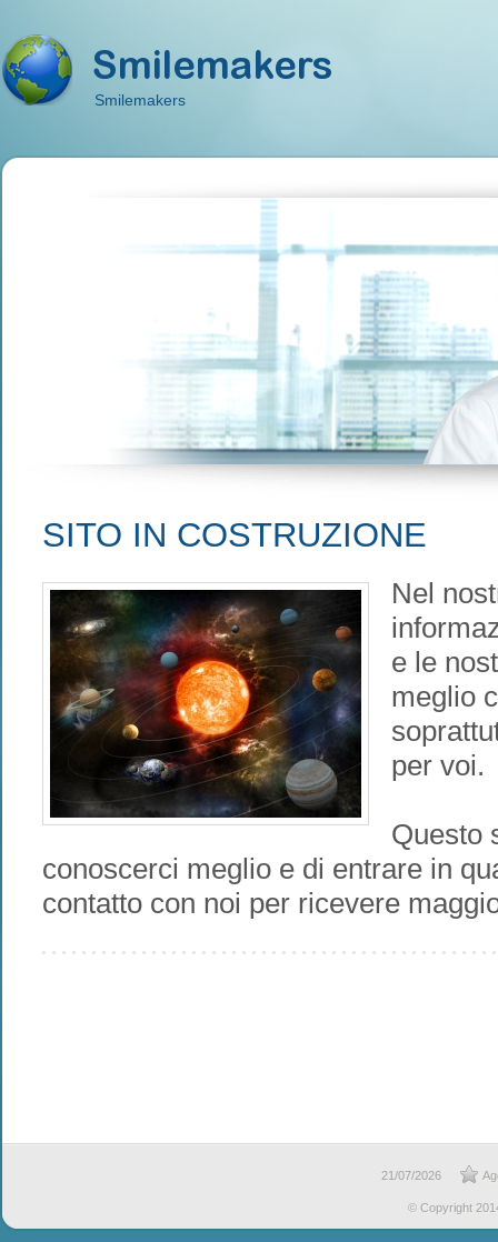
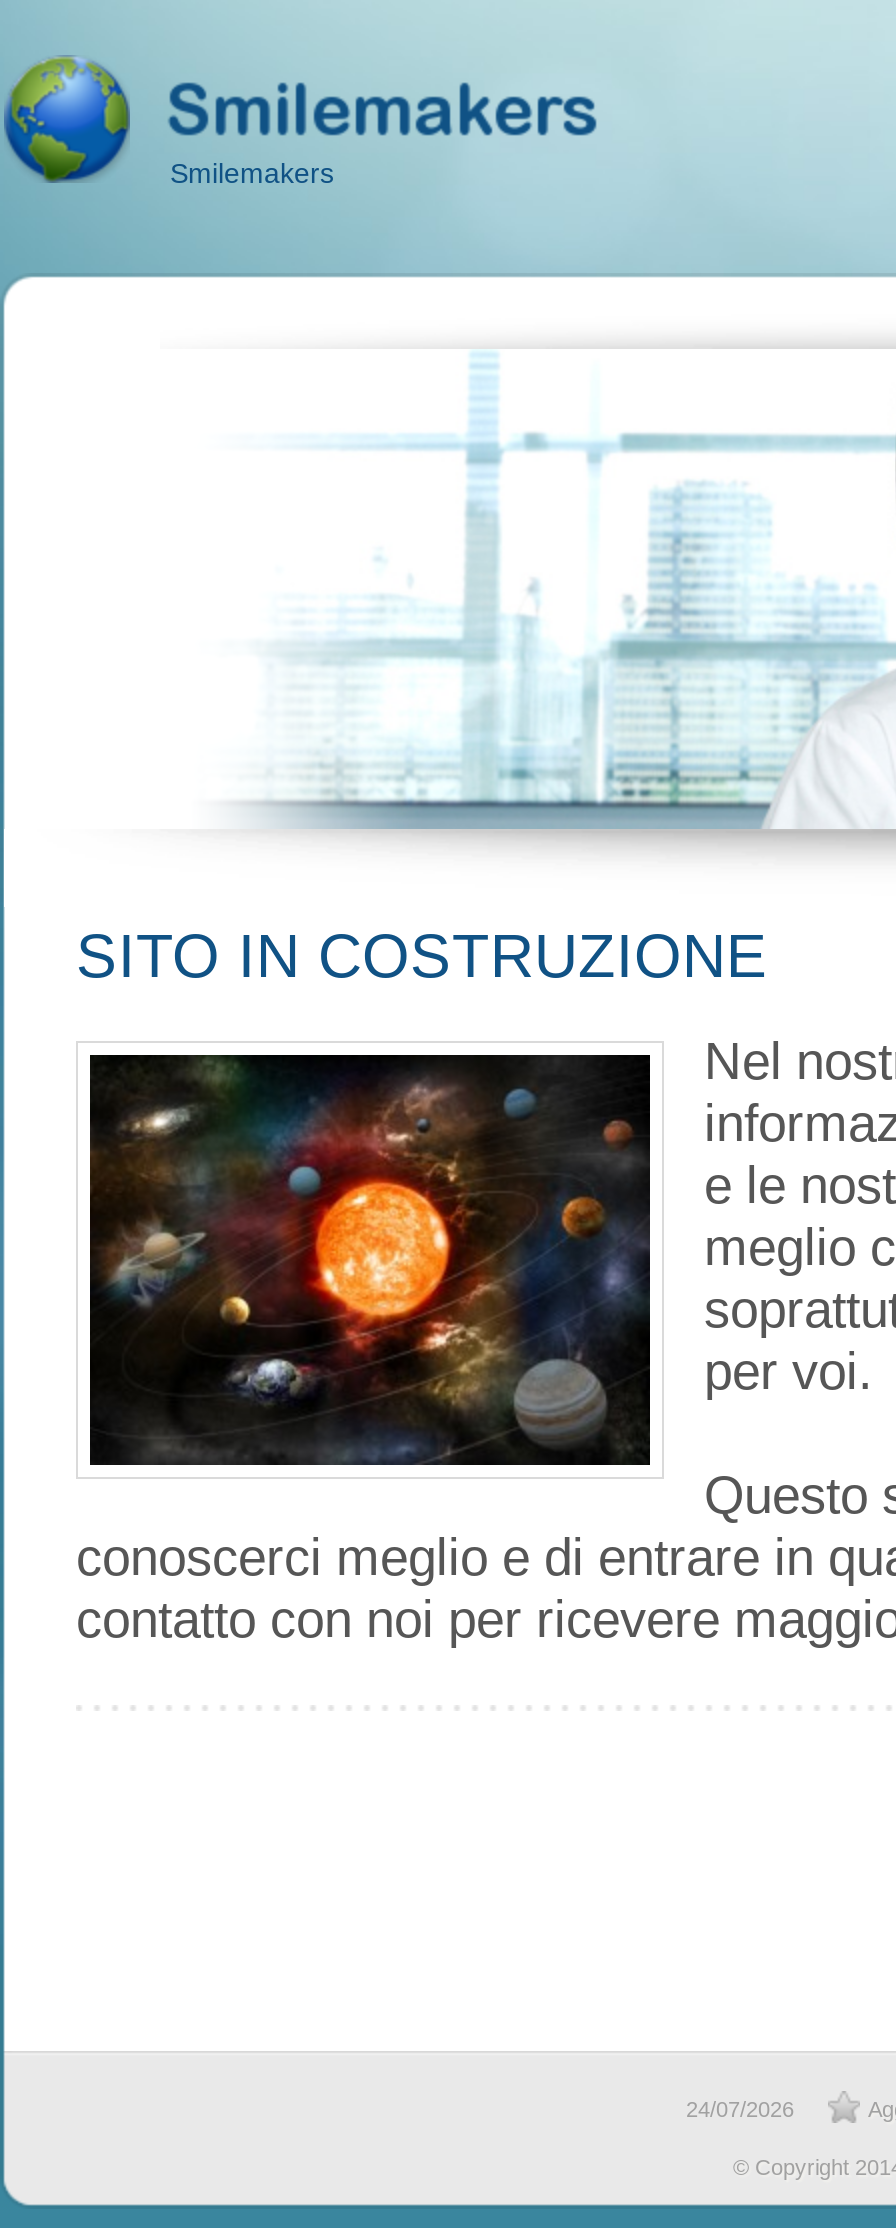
- 21/07/2026
+ 24/07/2026
